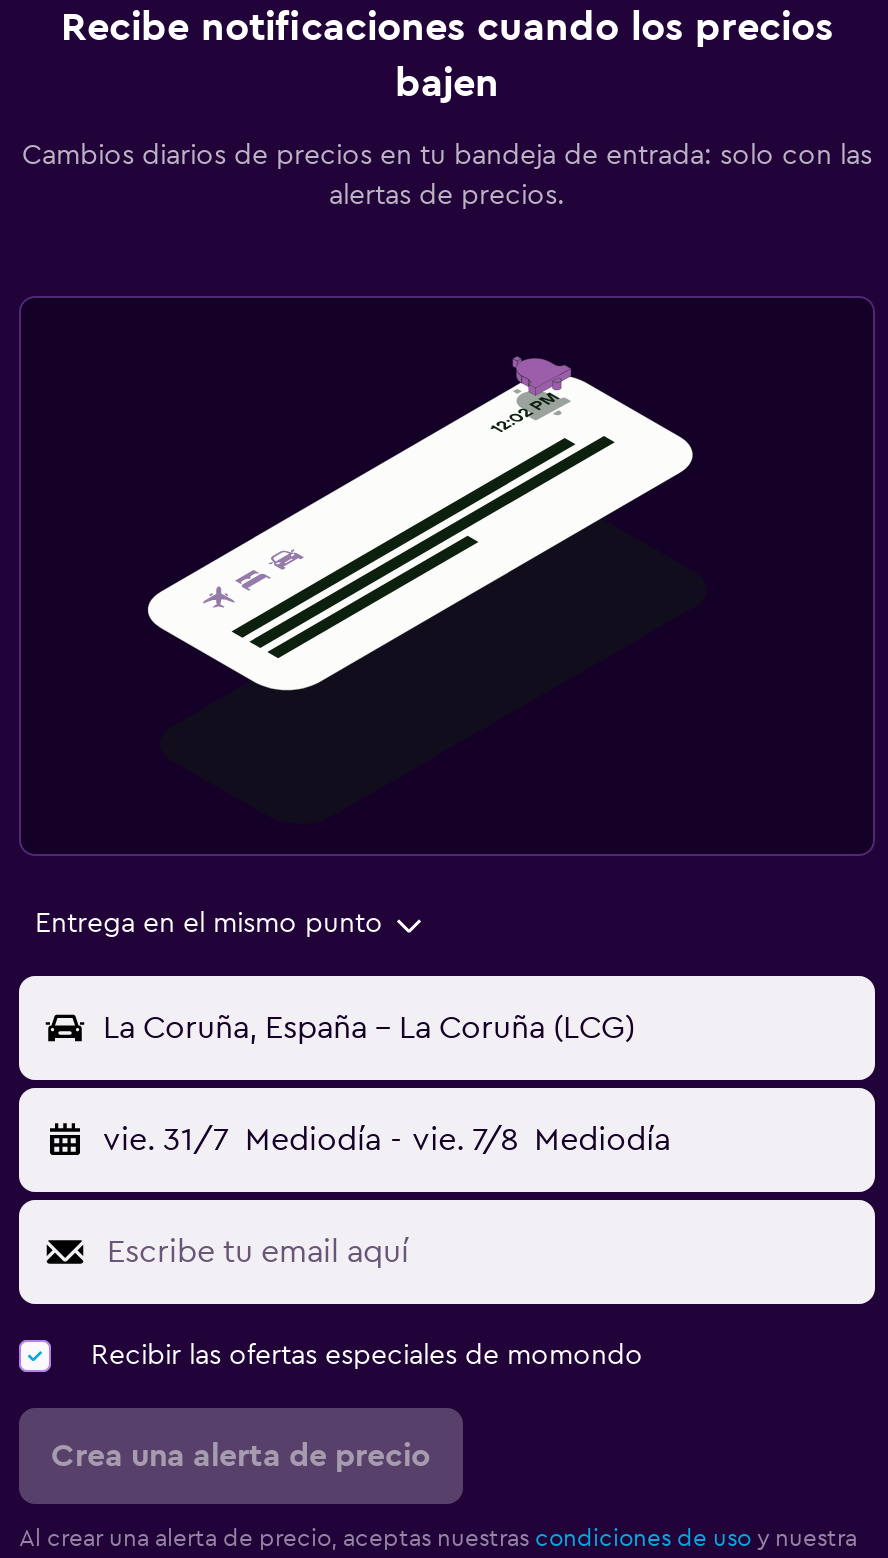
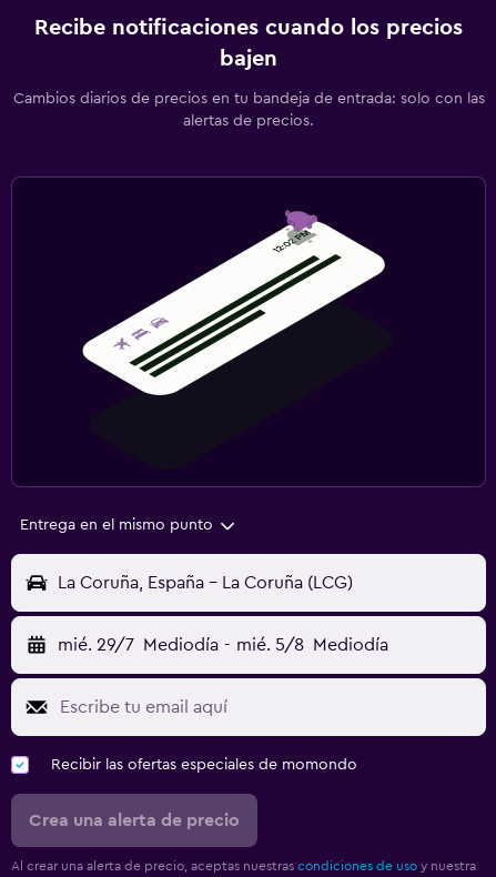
- vie. 31/7 Mediodía - vie. 7/8 Mediodía
+ mié. 29/7 Mediodía - mié. 5/8 Mediodía
